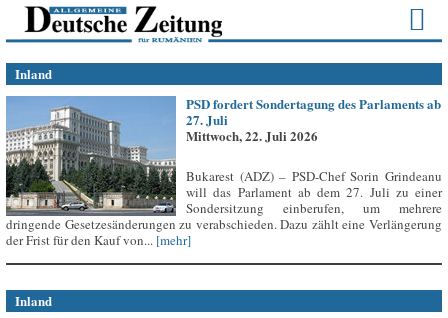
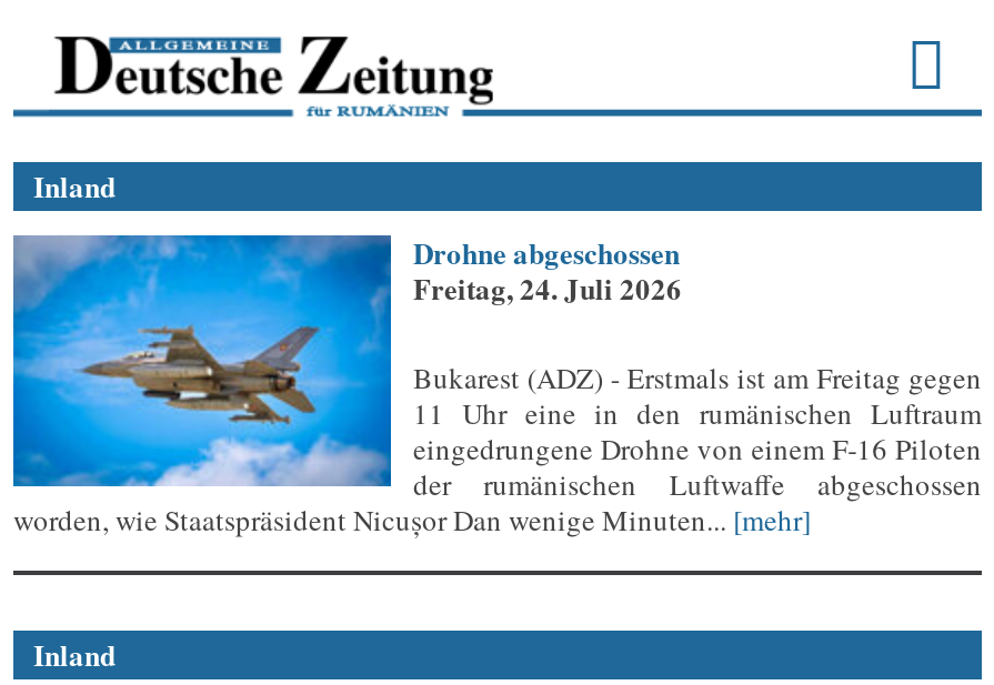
- [image]
- Bukarest (ADZ) – PSD-Chef Sorin Grindeanu
- will das Parlament ab dem 27. Juli zu einer
- Sondersitzung einberufen, um mehrere
- dringende Gesetzesänderungen zu verabschieden. Dazu zählt eine Verlängerung
- der Frist für den Kauf von... [mehr]
+ [image]
+ Bukarest (ADZ) - Erstmals ist am Freitag gegen
+ 11 Uhr eine in den rumänischen Luftraum
+ eingedrungene Drohne von einem F-16 Piloten
+ der rumänischen Luftwaffe abgeschossen
+ worden, wie Staatspräsident Nicușor Dan wenige Minuten... [mehr]

- PSD fordert Sondertagung des Parlaments ab
- 27. Juli
- Mittwoch, 22. Juli 2026
+ Drohne abgeschossen
+ Freitag, 24. Juli 2026
